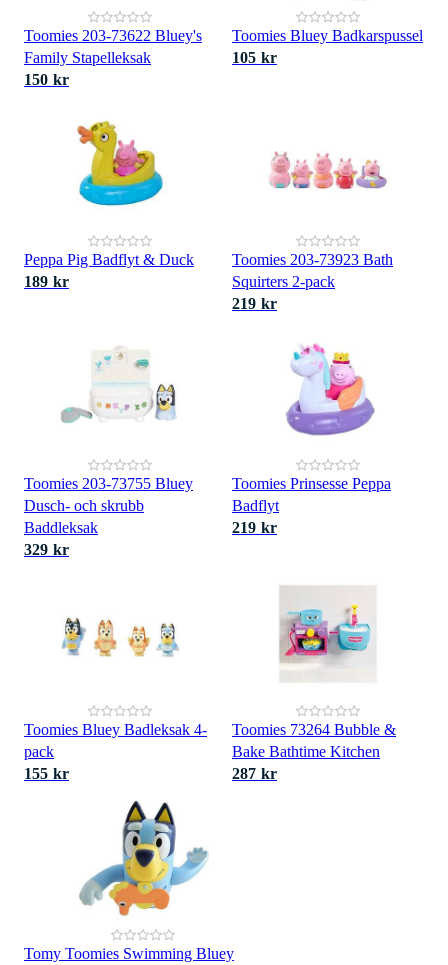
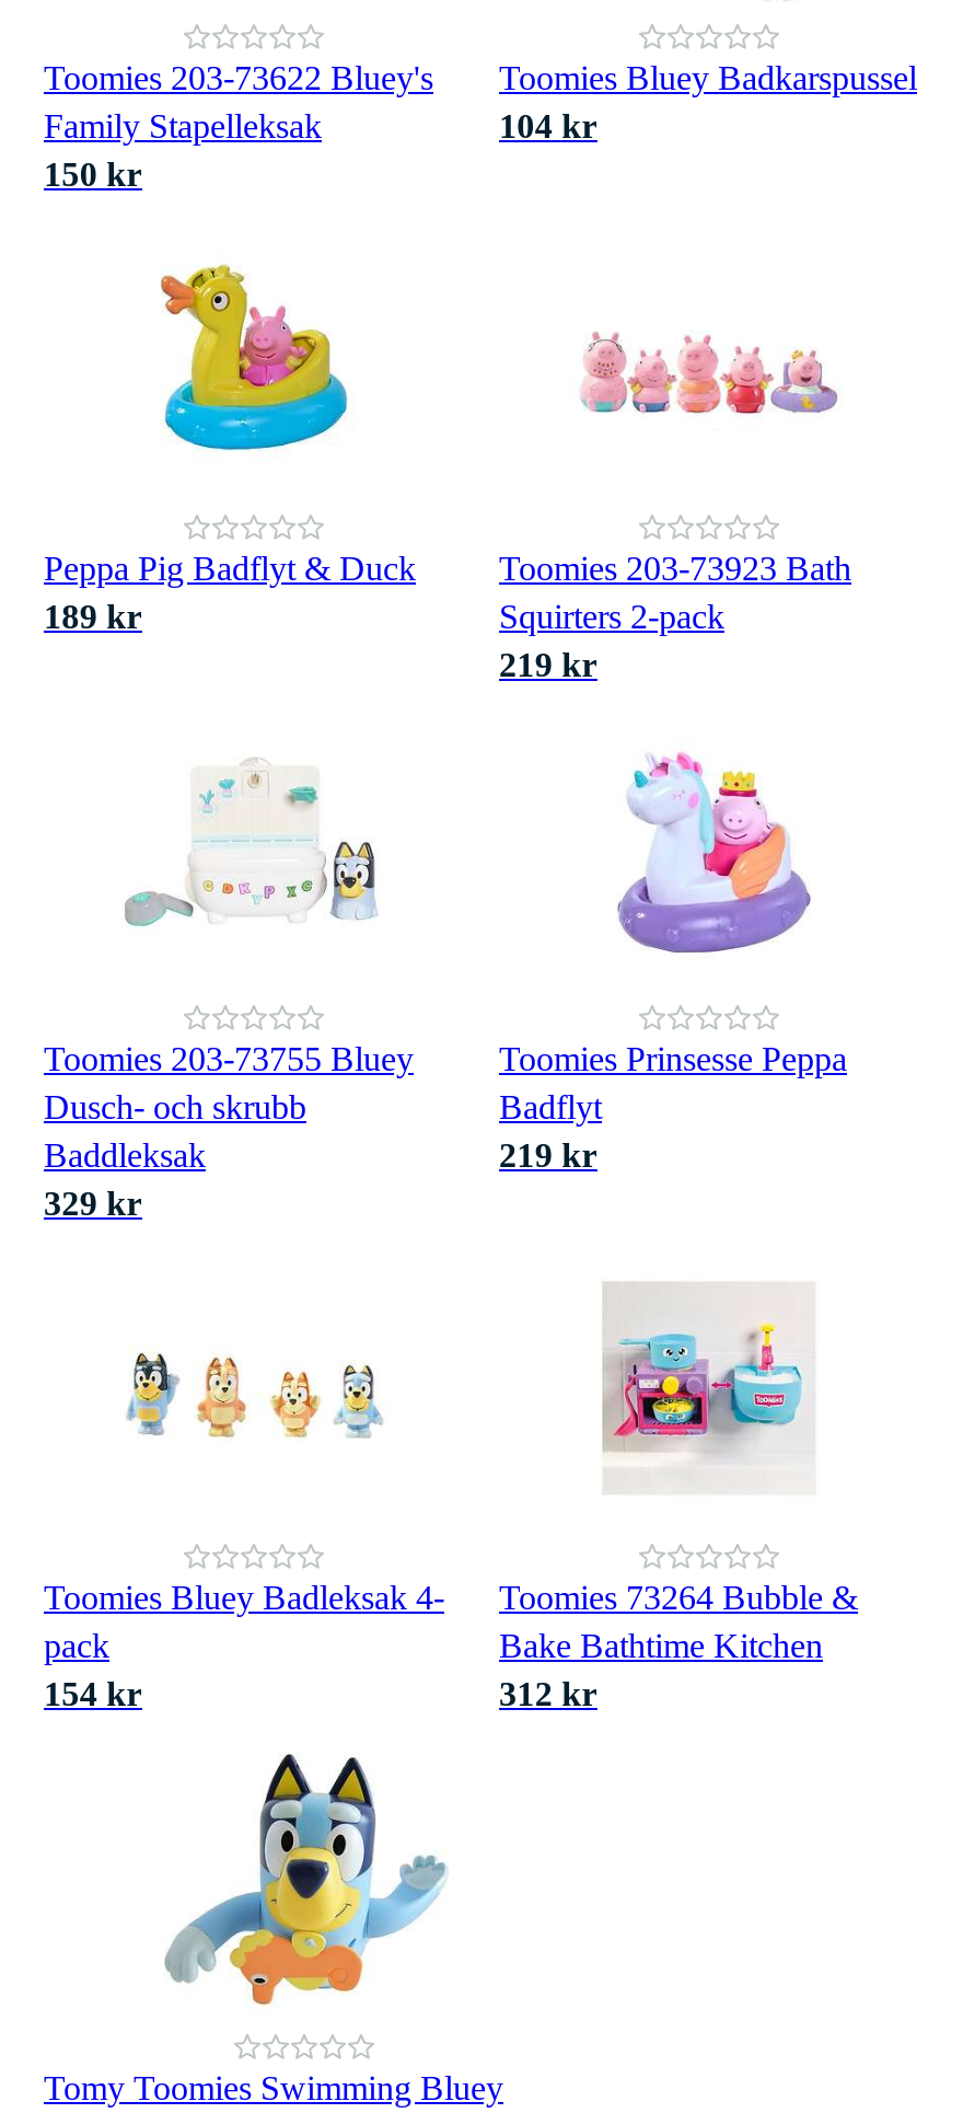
- 105 kr
+ 104 kr

- 155 kr
+ 154 kr

- 287 kr
+ 312 kr
